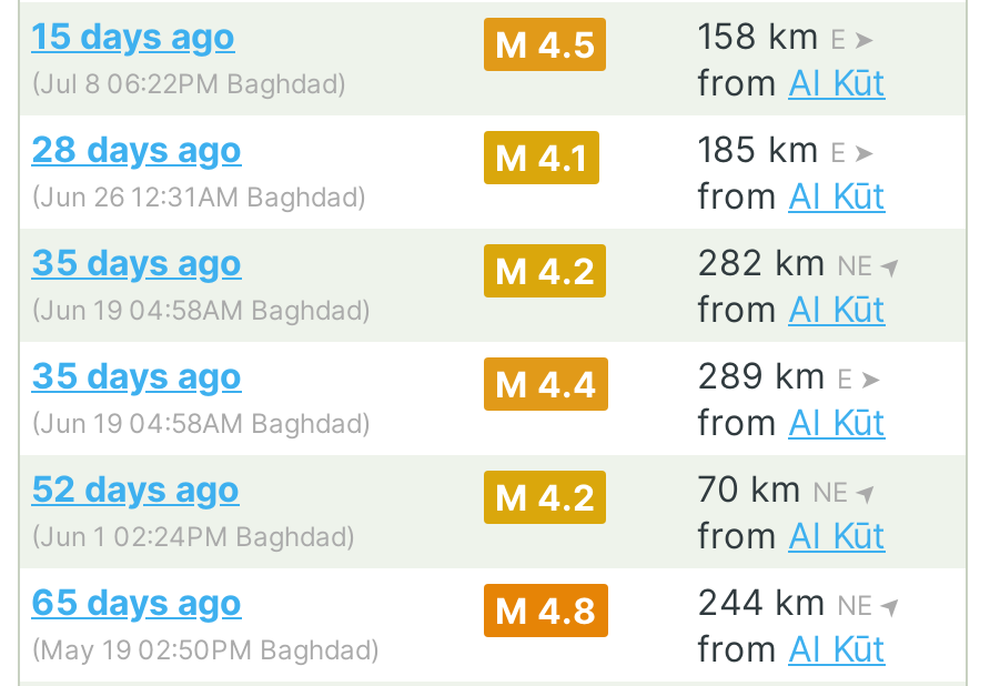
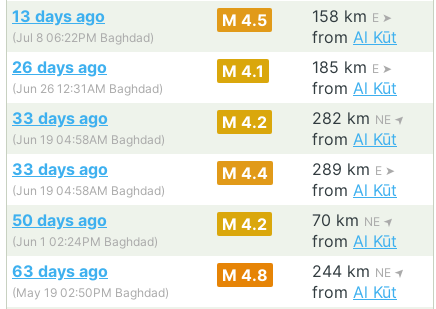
- 15 days ago
+ 13 days ago

- 28 days ago
+ 26 days ago

- 35 days ago
+ 33 days ago

- 35 days ago
+ 33 days ago

- 52 days ago
+ 50 days ago

- 65 days ago
+ 63 days ago
